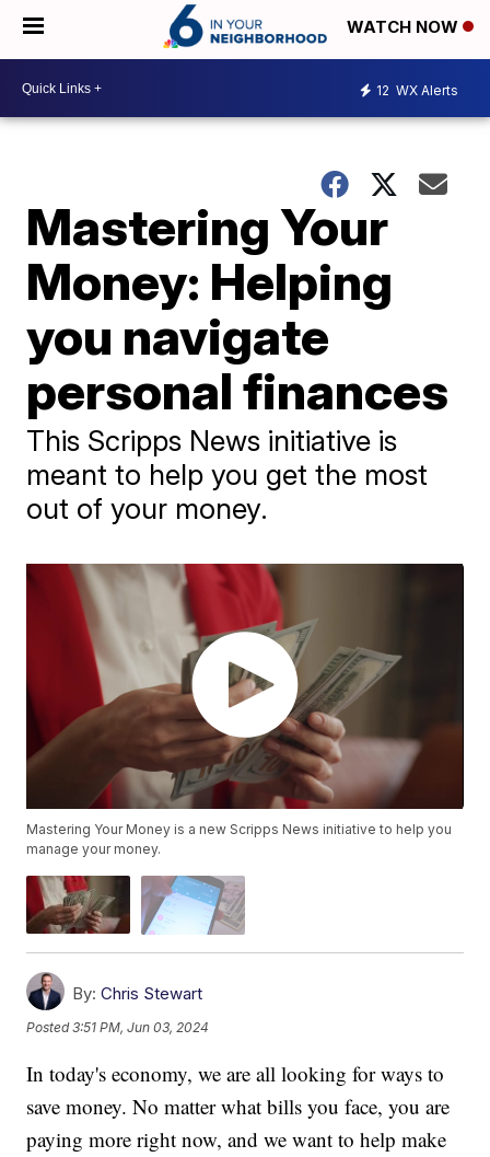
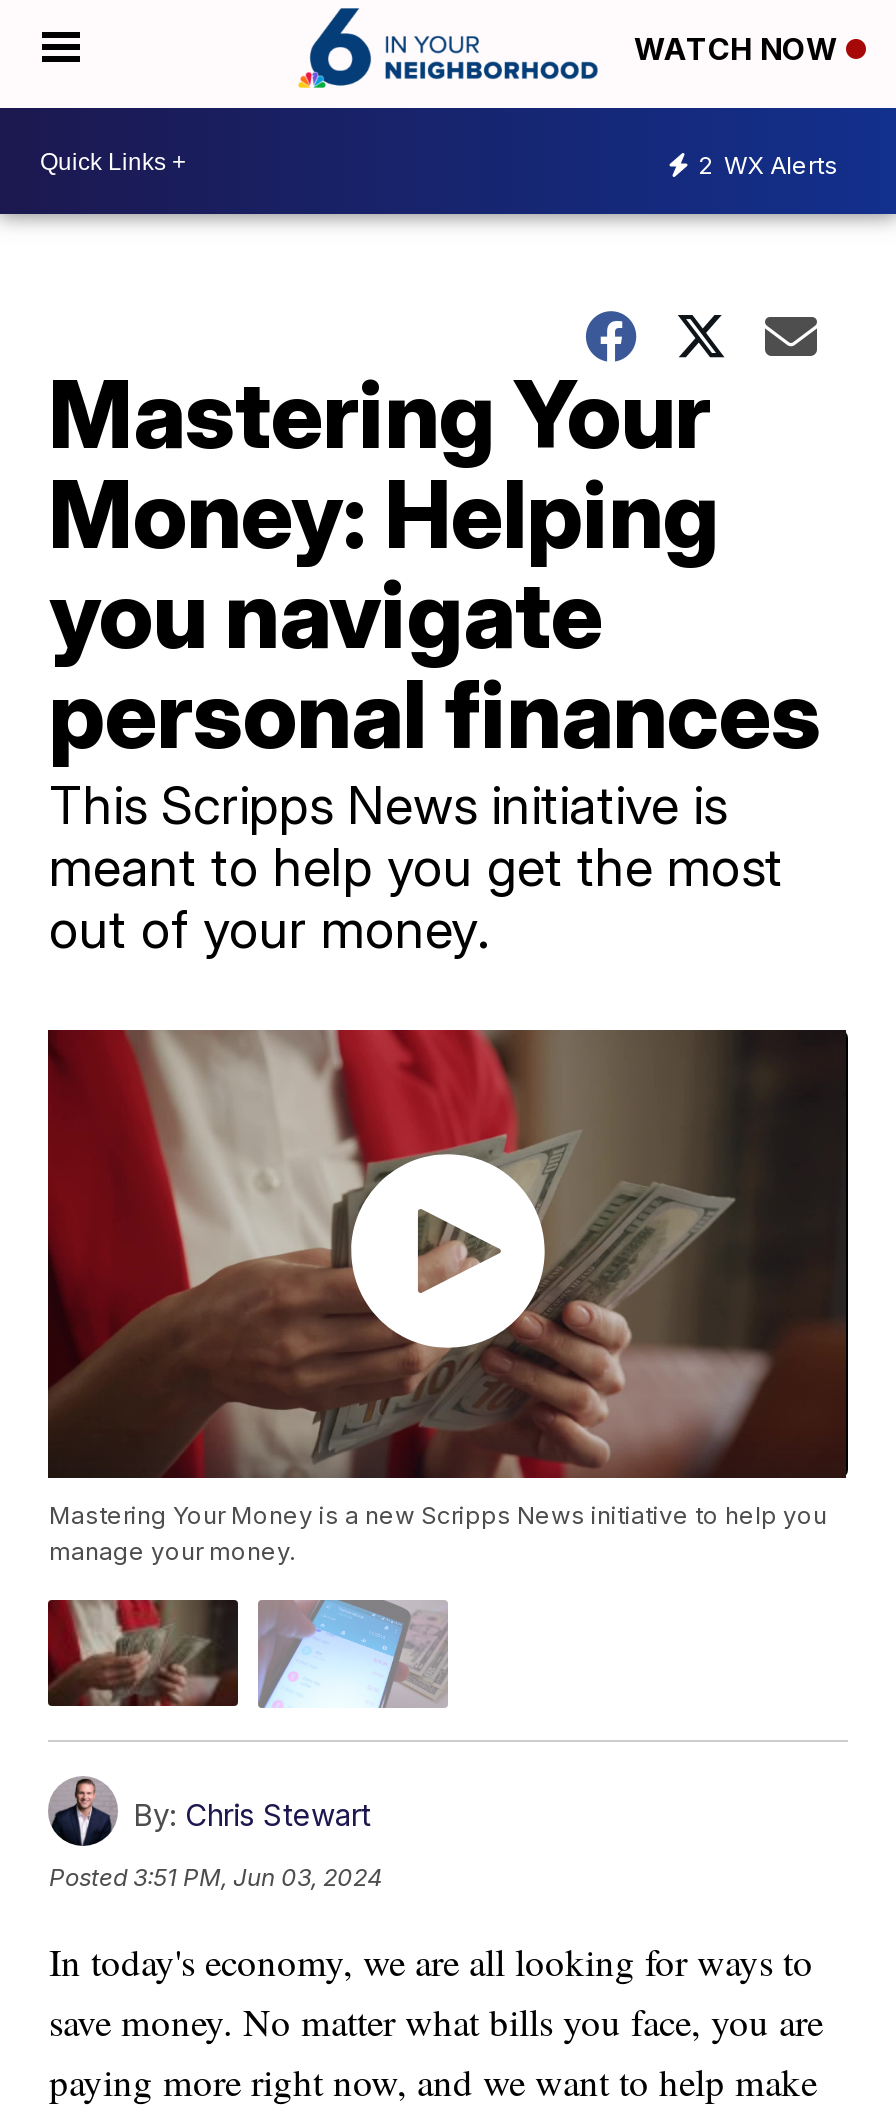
- 12 WX Alerts
+ 2 WX Alerts
